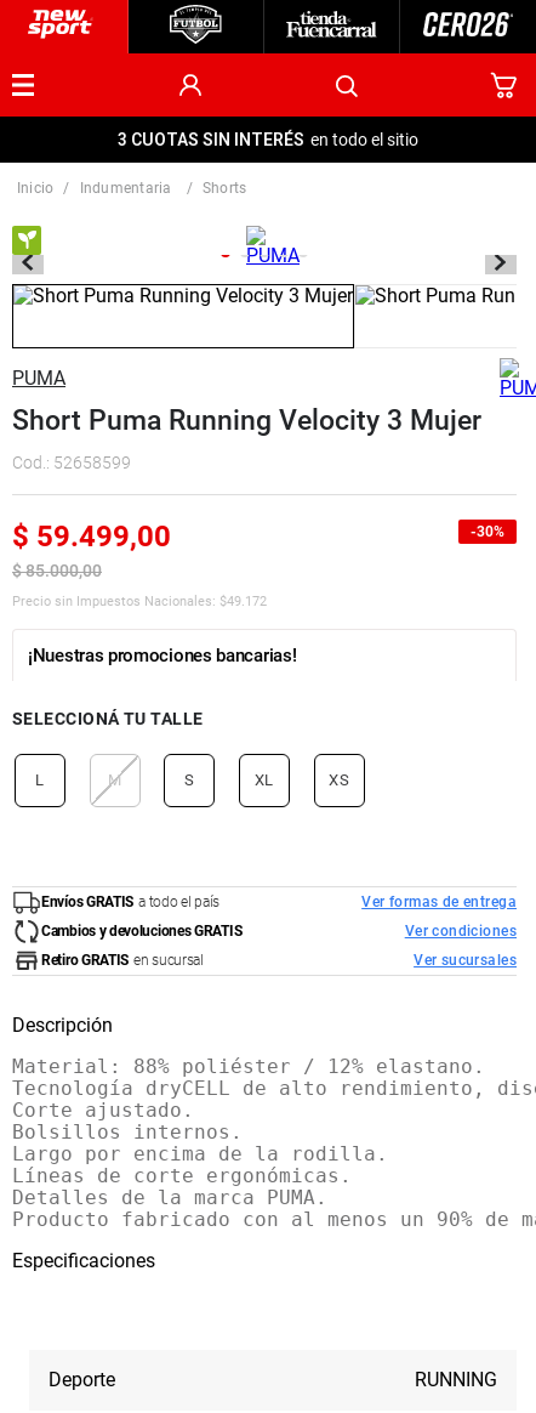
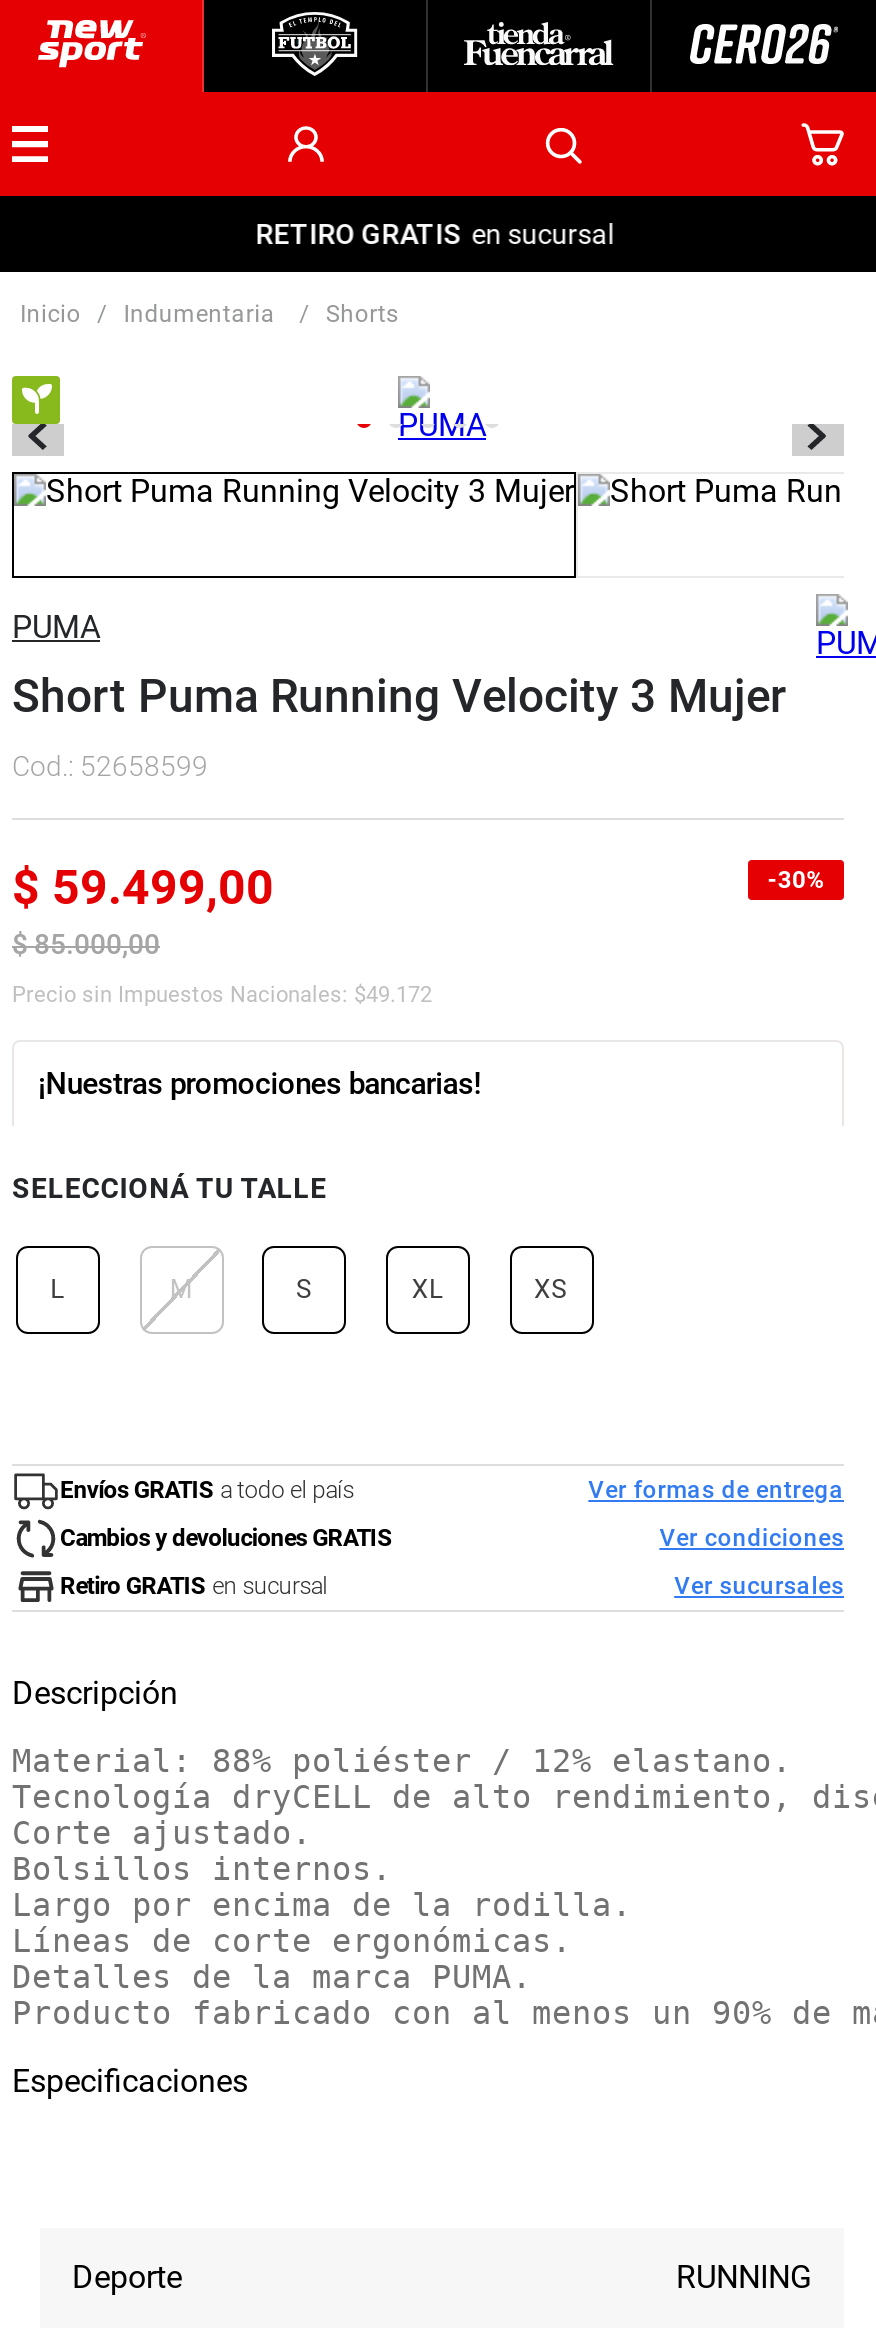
- 3 CUOTAS SIN INTERÉS en todo el sitio
+ RETIRO GRATIS en sucursal
